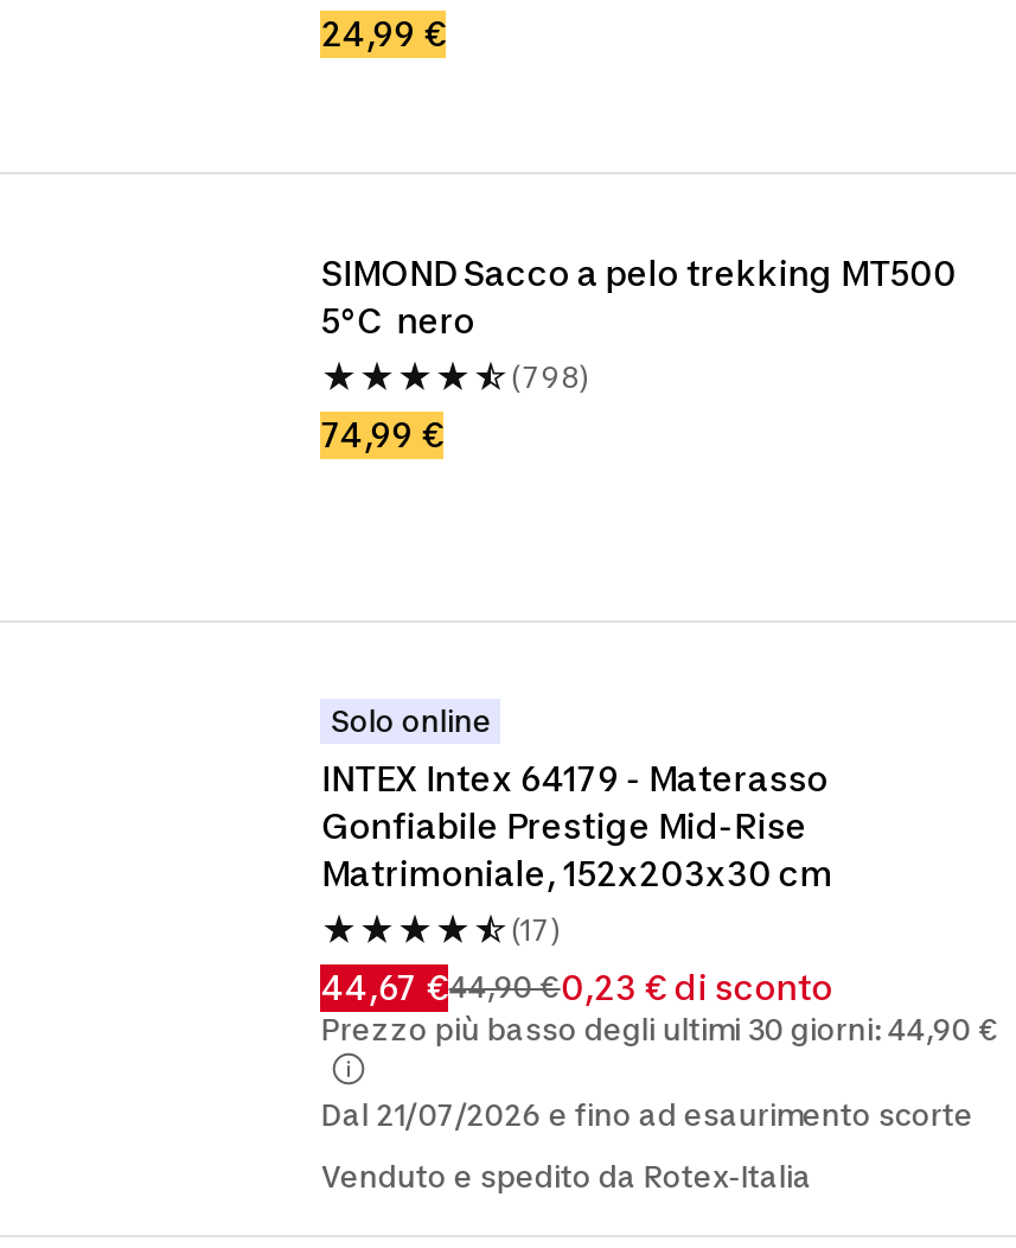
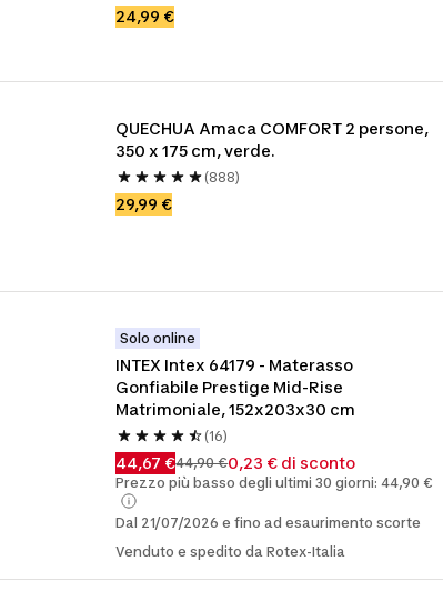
- SIMOND Sacco a pelo trekking MT500
- 5°C nero
+ QUECHUA Amaca COMFORT 2 persone,
+ 350 x 175 cm, verde.

- (798)
+ (888)

- 74,99 €
+ 29,99 €

- (17)
+ (16)
